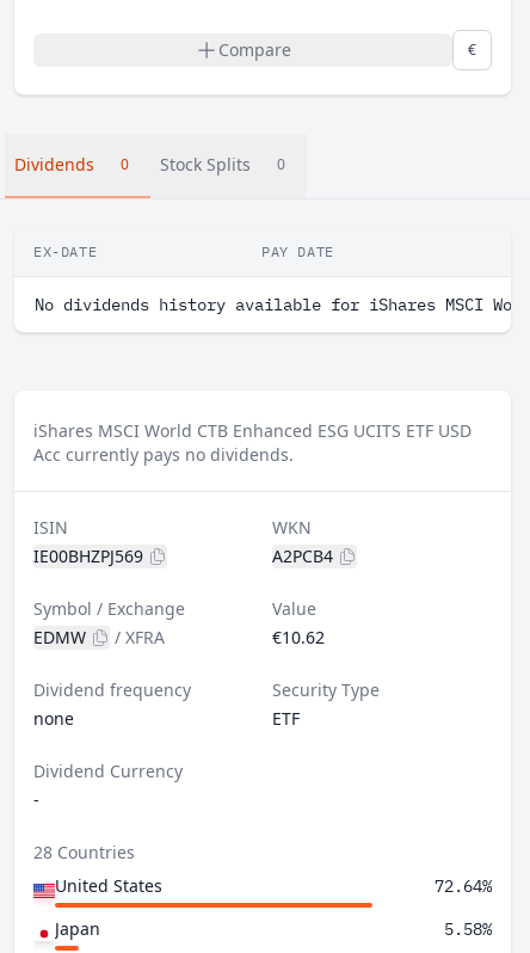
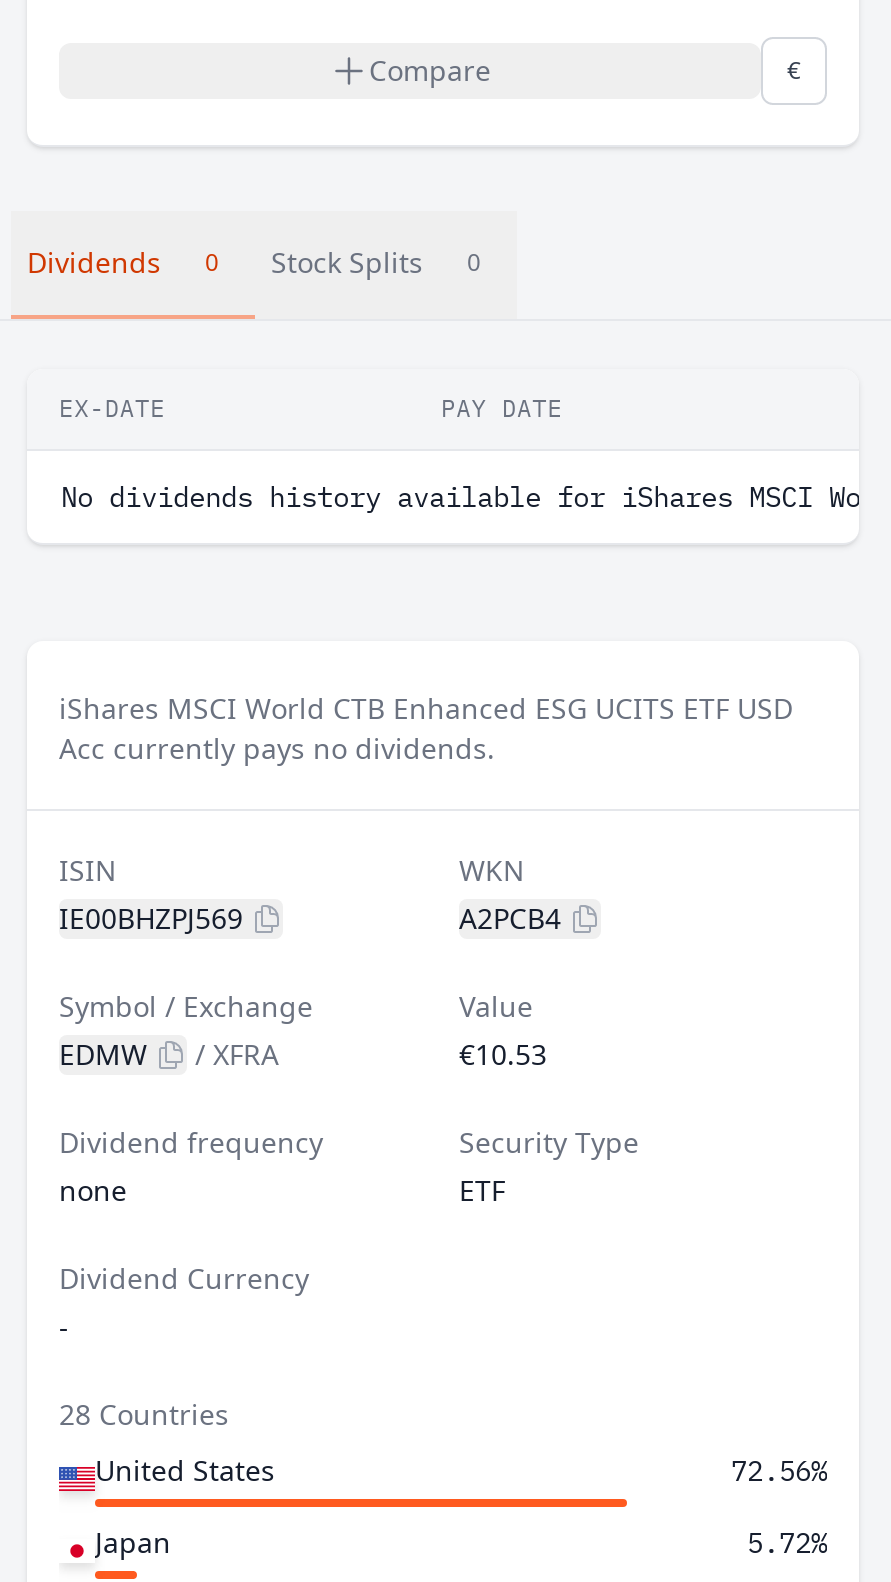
- €10.62
+ €10.53

- 72.64%
+ 72.56%

- 5.58%
+ 5.72%
